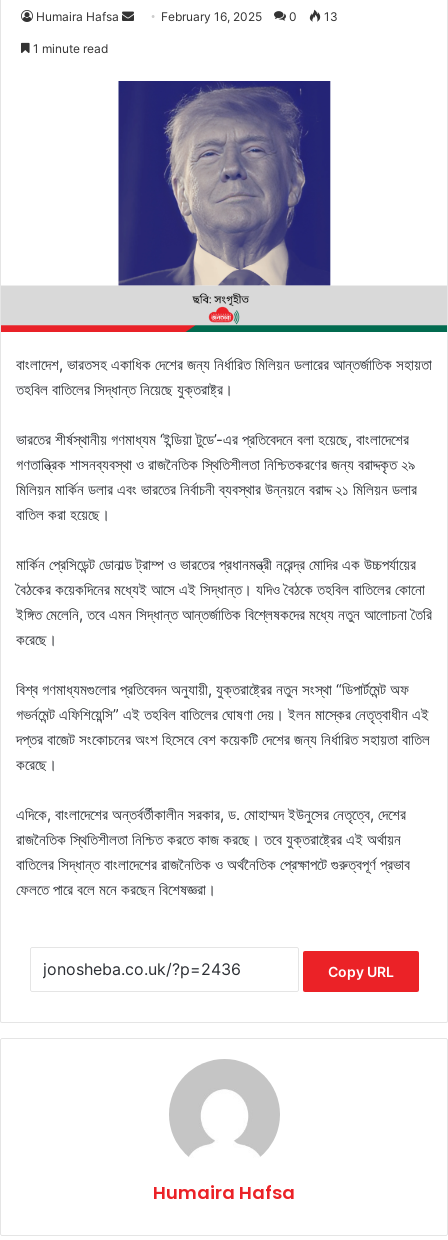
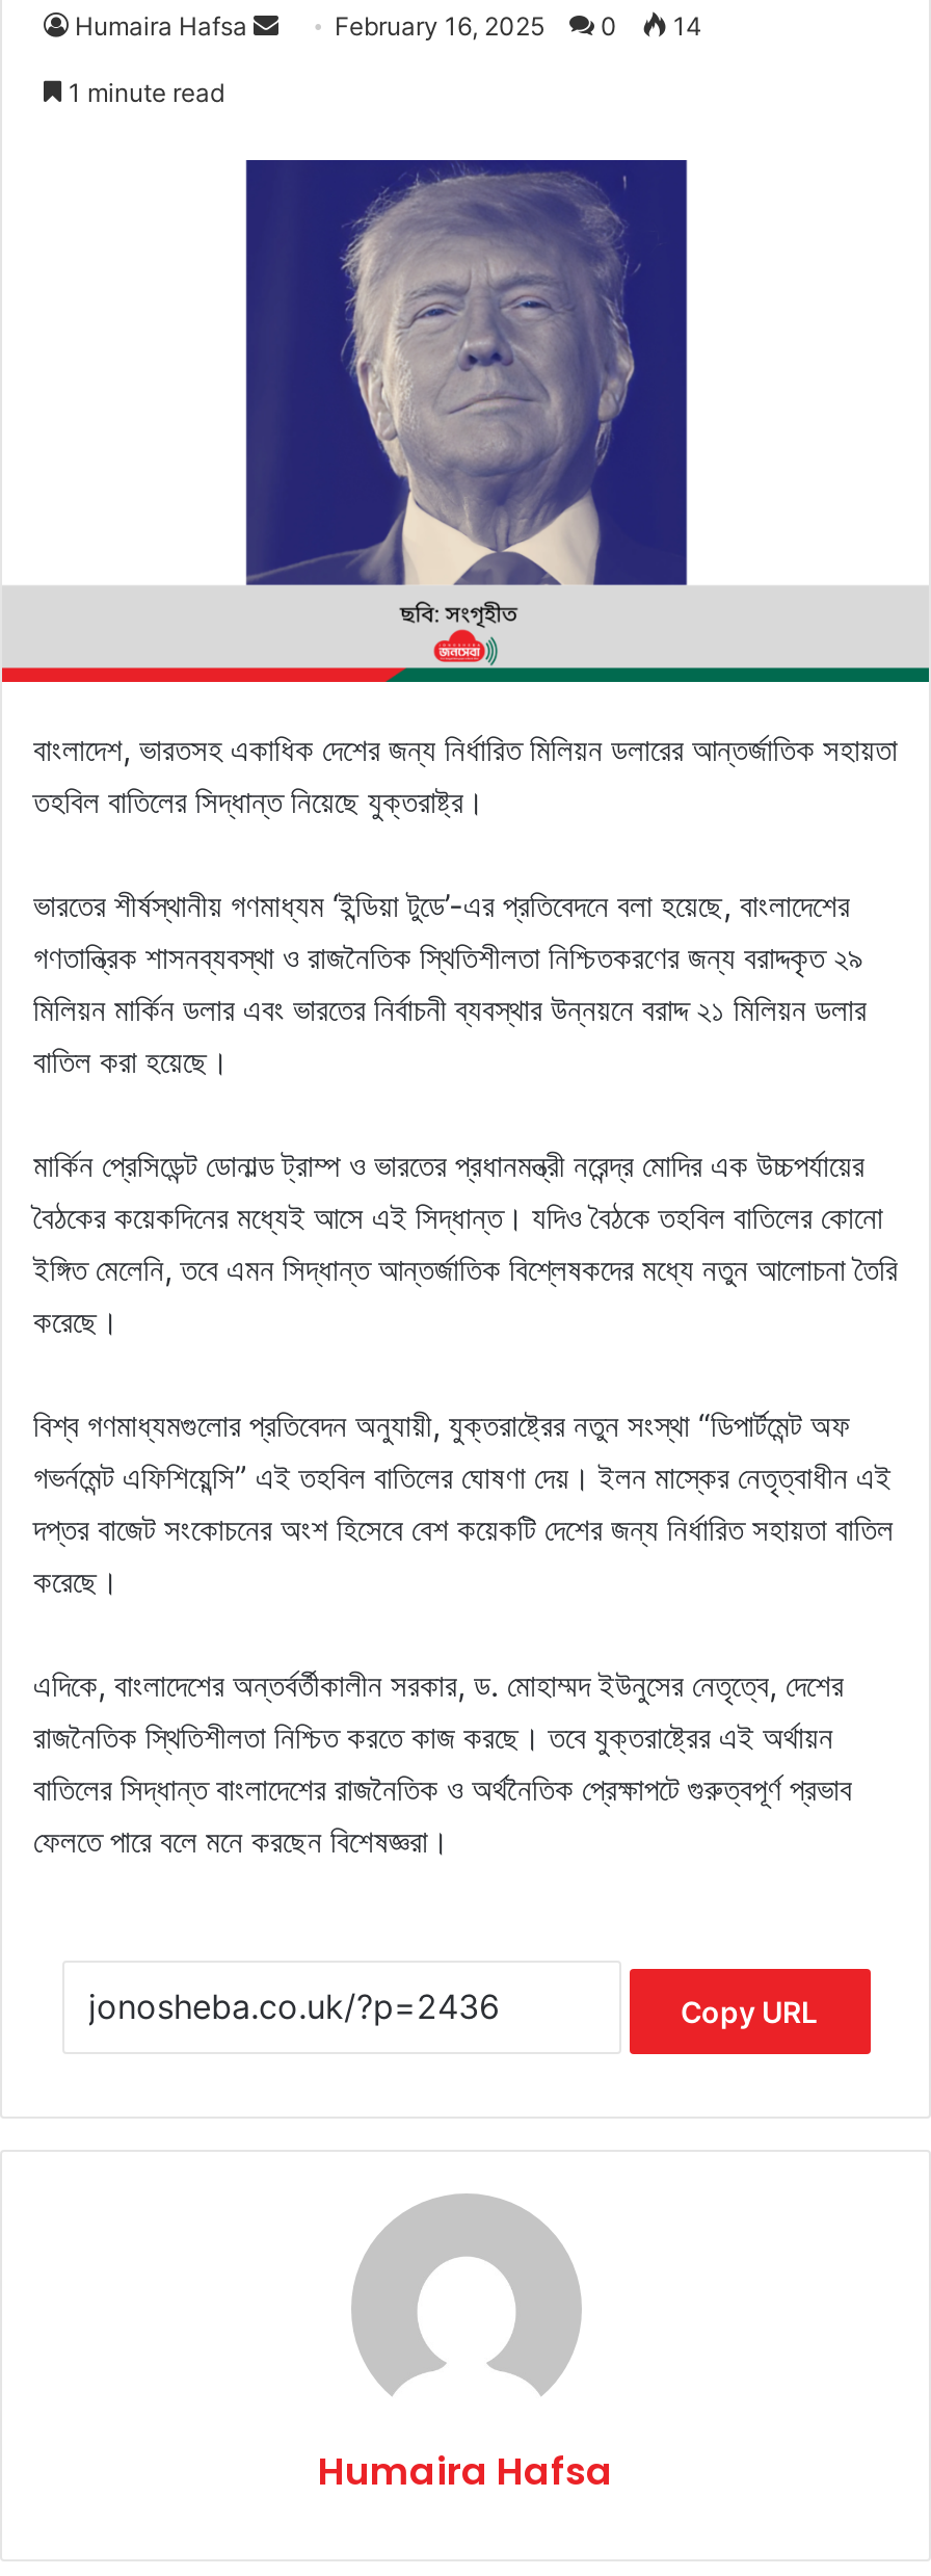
- 13
+ 14
